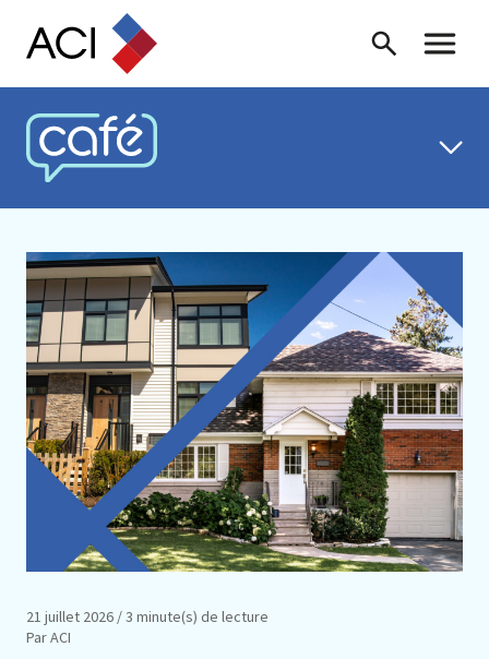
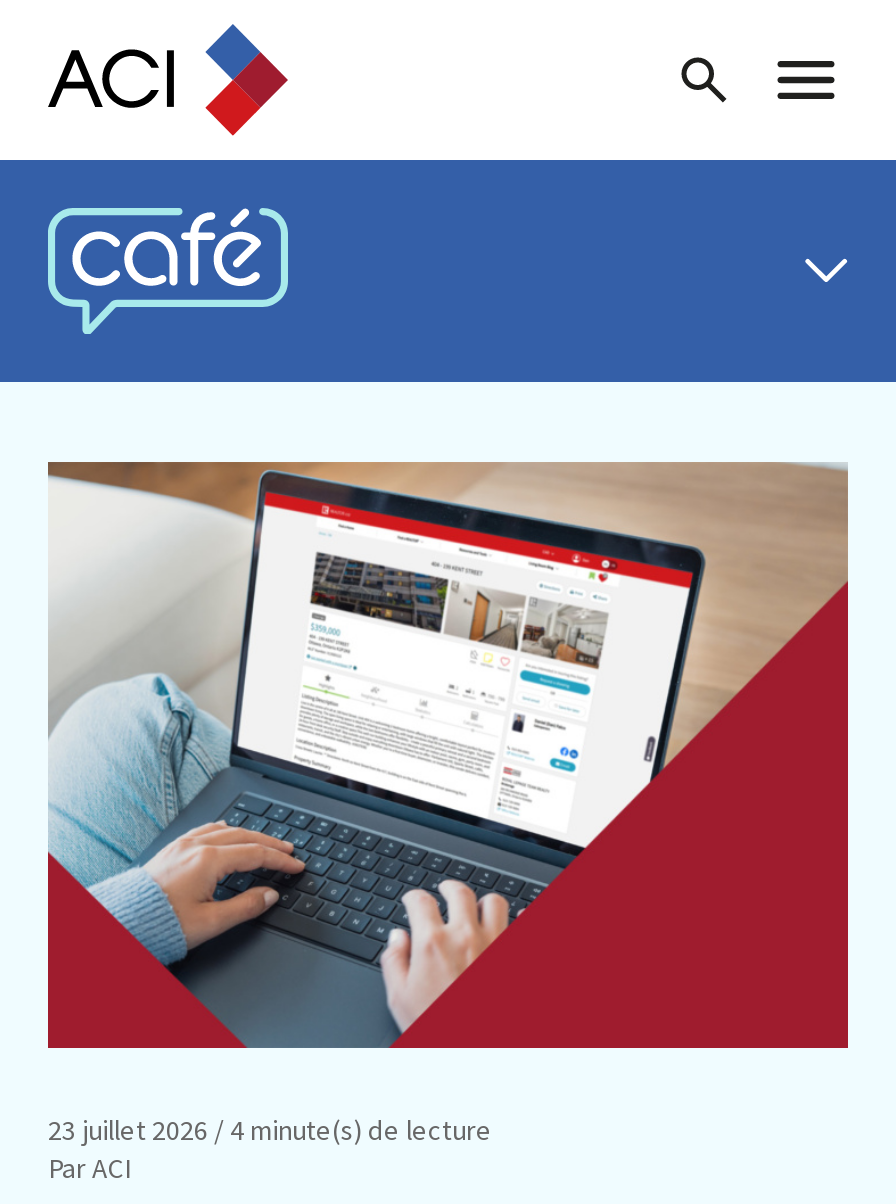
- [image]
- 21 juillet 2026 / 3 minute(s) de lecture
+ [image]
+ 23 juillet 2026 / 4 minute(s) de lecture
